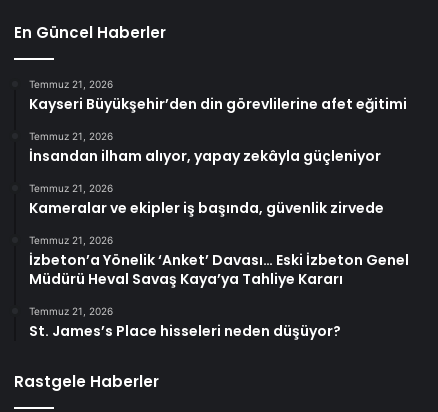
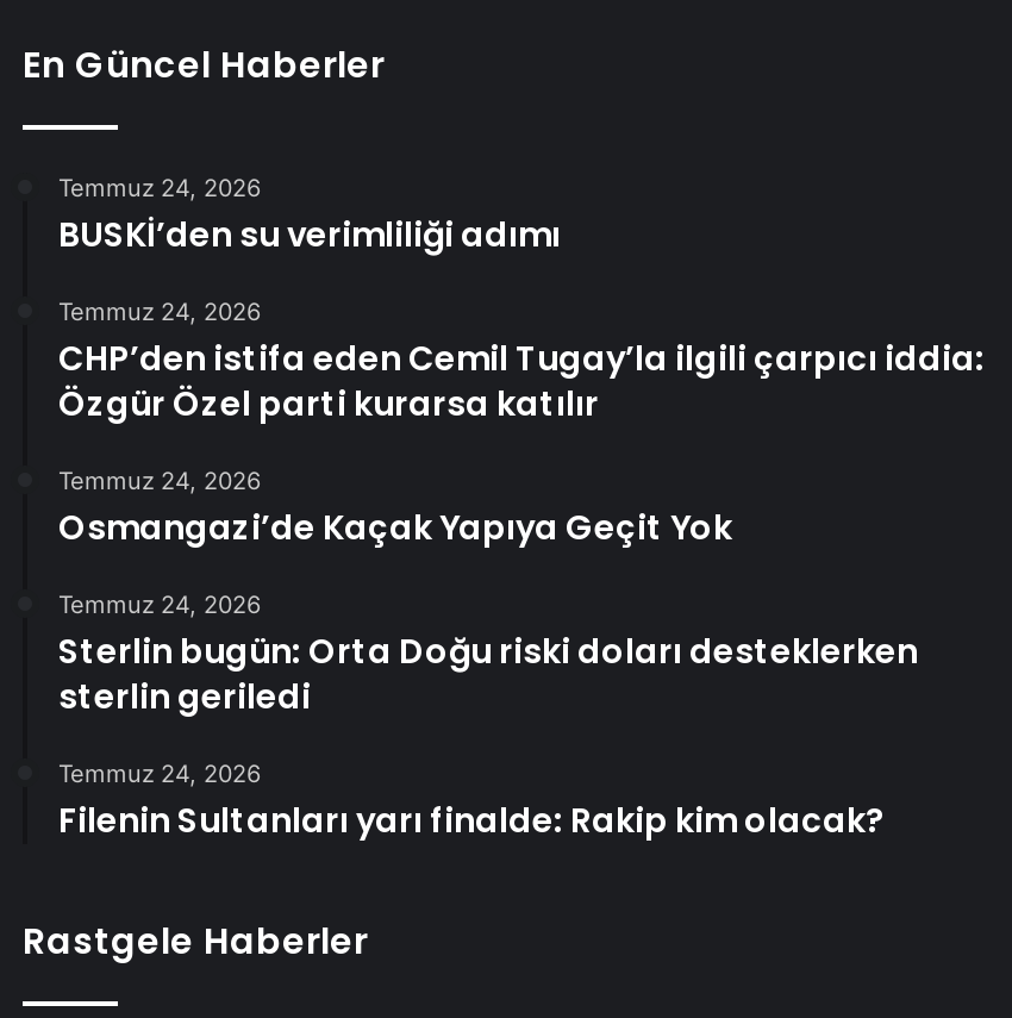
- Temmuz 21, 2026
- Kayseri Büyükşehir’den din görevlilerine afet eğitimi
+ Temmuz 24, 2026
+ BUSKİ’den su verimliliği adımı

- Temmuz 21, 2026
- İnsandan ilham alıyor, yapay zekâyla güçleniyor
+ Temmuz 24, 2026
+ CHP’den istifa eden Cemil Tugay’la ilgili çarpıcı iddia:
+ Özgür Özel parti kurarsa katılır

- Temmuz 21, 2026
- Kameralar ve ekipler iş başında, güvenlik zirvede
+ Temmuz 24, 2026
+ Osmangazi’de Kaçak Yapıya Geçit Yok

- Temmuz 21, 2026
- İzbeton’a Yönelik ‘Anket’ Davası… Eski İzbeton Genel
- Müdürü Heval Savaş Kaya’ya Tahliye Kararı
+ Temmuz 24, 2026
+ Sterlin bugün: Orta Doğu riski doları desteklerken
+ sterlin geriledi

- Temmuz 21, 2026
- St. James’s Place hisseleri neden düşüyor?
+ Temmuz 24, 2026
+ Filenin Sultanları yarı finalde: Rakip kim olacak?
